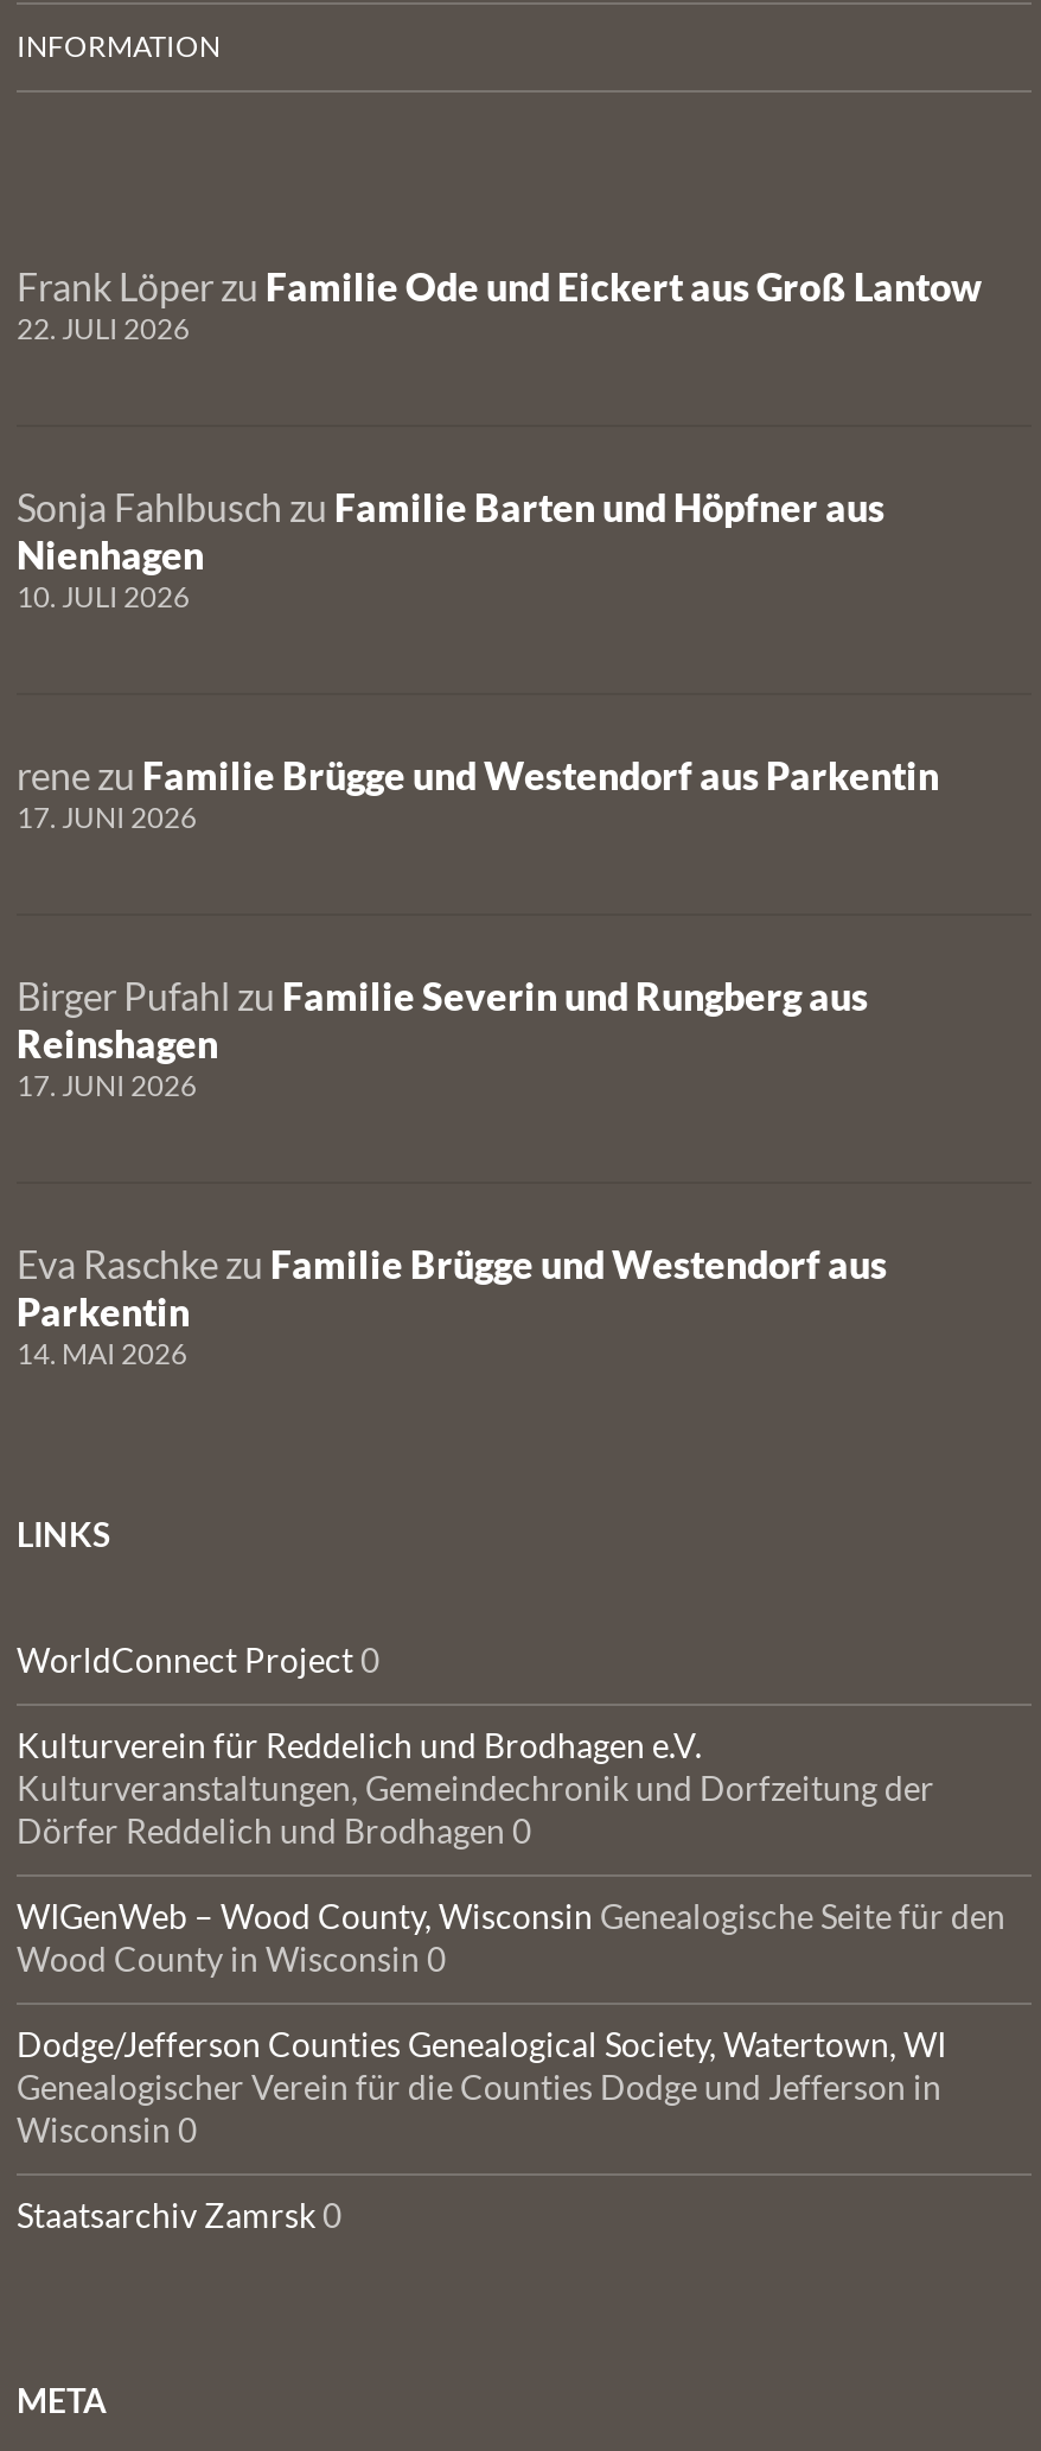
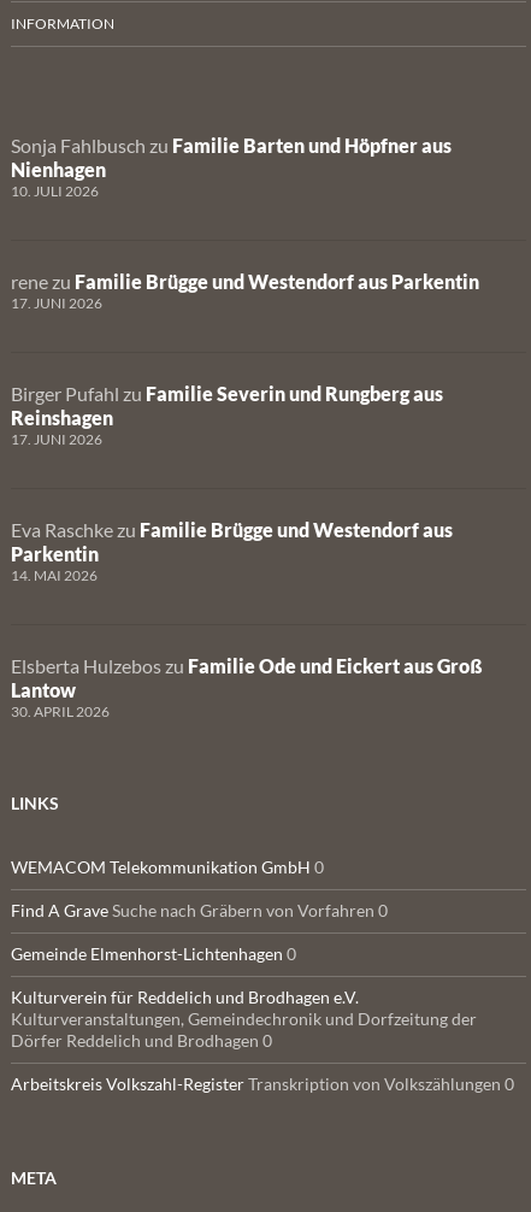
- Frank Löper zu Familie Ode und Eickert aus Groß Lantow
- 22. JULI 2026

moved up: Sonja Fahlbusch zu Familie Barten und Höpfner aus | Nienhagen | 10. JULI 2026 | ... | Parkentin | 14. MAI 2026

+ Elsberta Hulzebos zu Familie Ode und Eickert aus Groß
+ Lantow
+ 30. APRIL 2026

moved down: LINKS

- WorldConnect Project 0
+ WEMACOM Telekommunikation GmbH 0
+ Find A Grave Suche nach Gräbern von Vorfahren 0
+ Gemeinde Elmenhorst-Lichtenhagen 0

moved down: Kulturverein für Reddelich und Brodhagen e.V. | Kulturveranstaltungen, Gemeindechronik und Dorfzeitung der | Dörfer Reddelich und Brodhagen 0

- WIGenWeb – Wood County, Wisconsin Genealogische Seite für den
- Wood County in Wisconsin 0
- Dodge/Jefferson Counties Genealogical Society, Watertown, WI
- Genealogischer Verein für die Counties Dodge und Jefferson in
- Wisconsin 0
- Staatsarchiv Zamrsk 0
+ Arbeitskreis Volkszahl-Register Transkription von Volkszählungen 0
